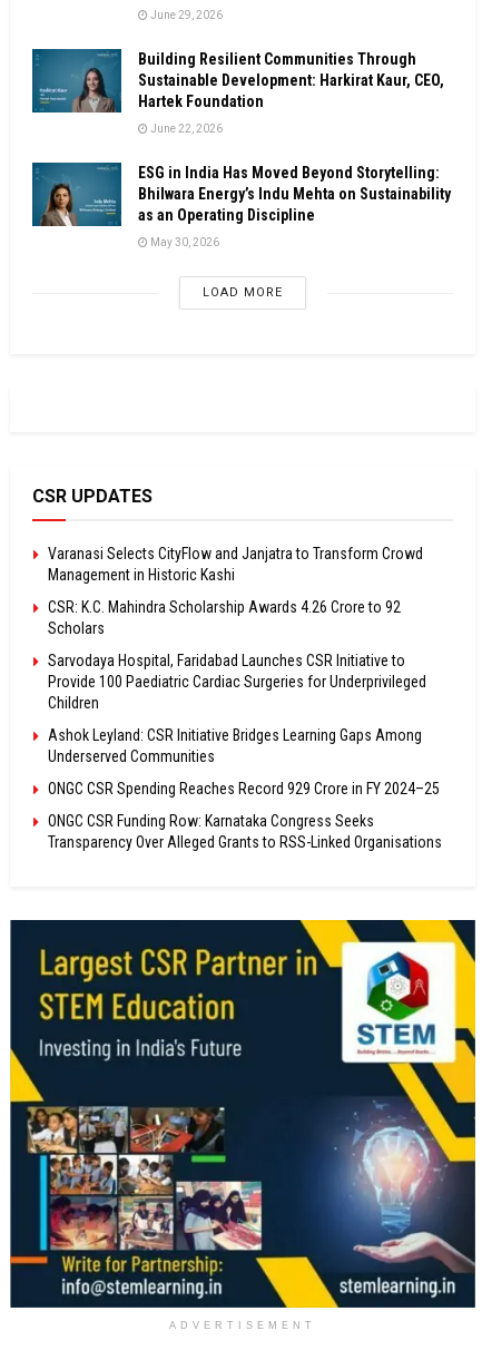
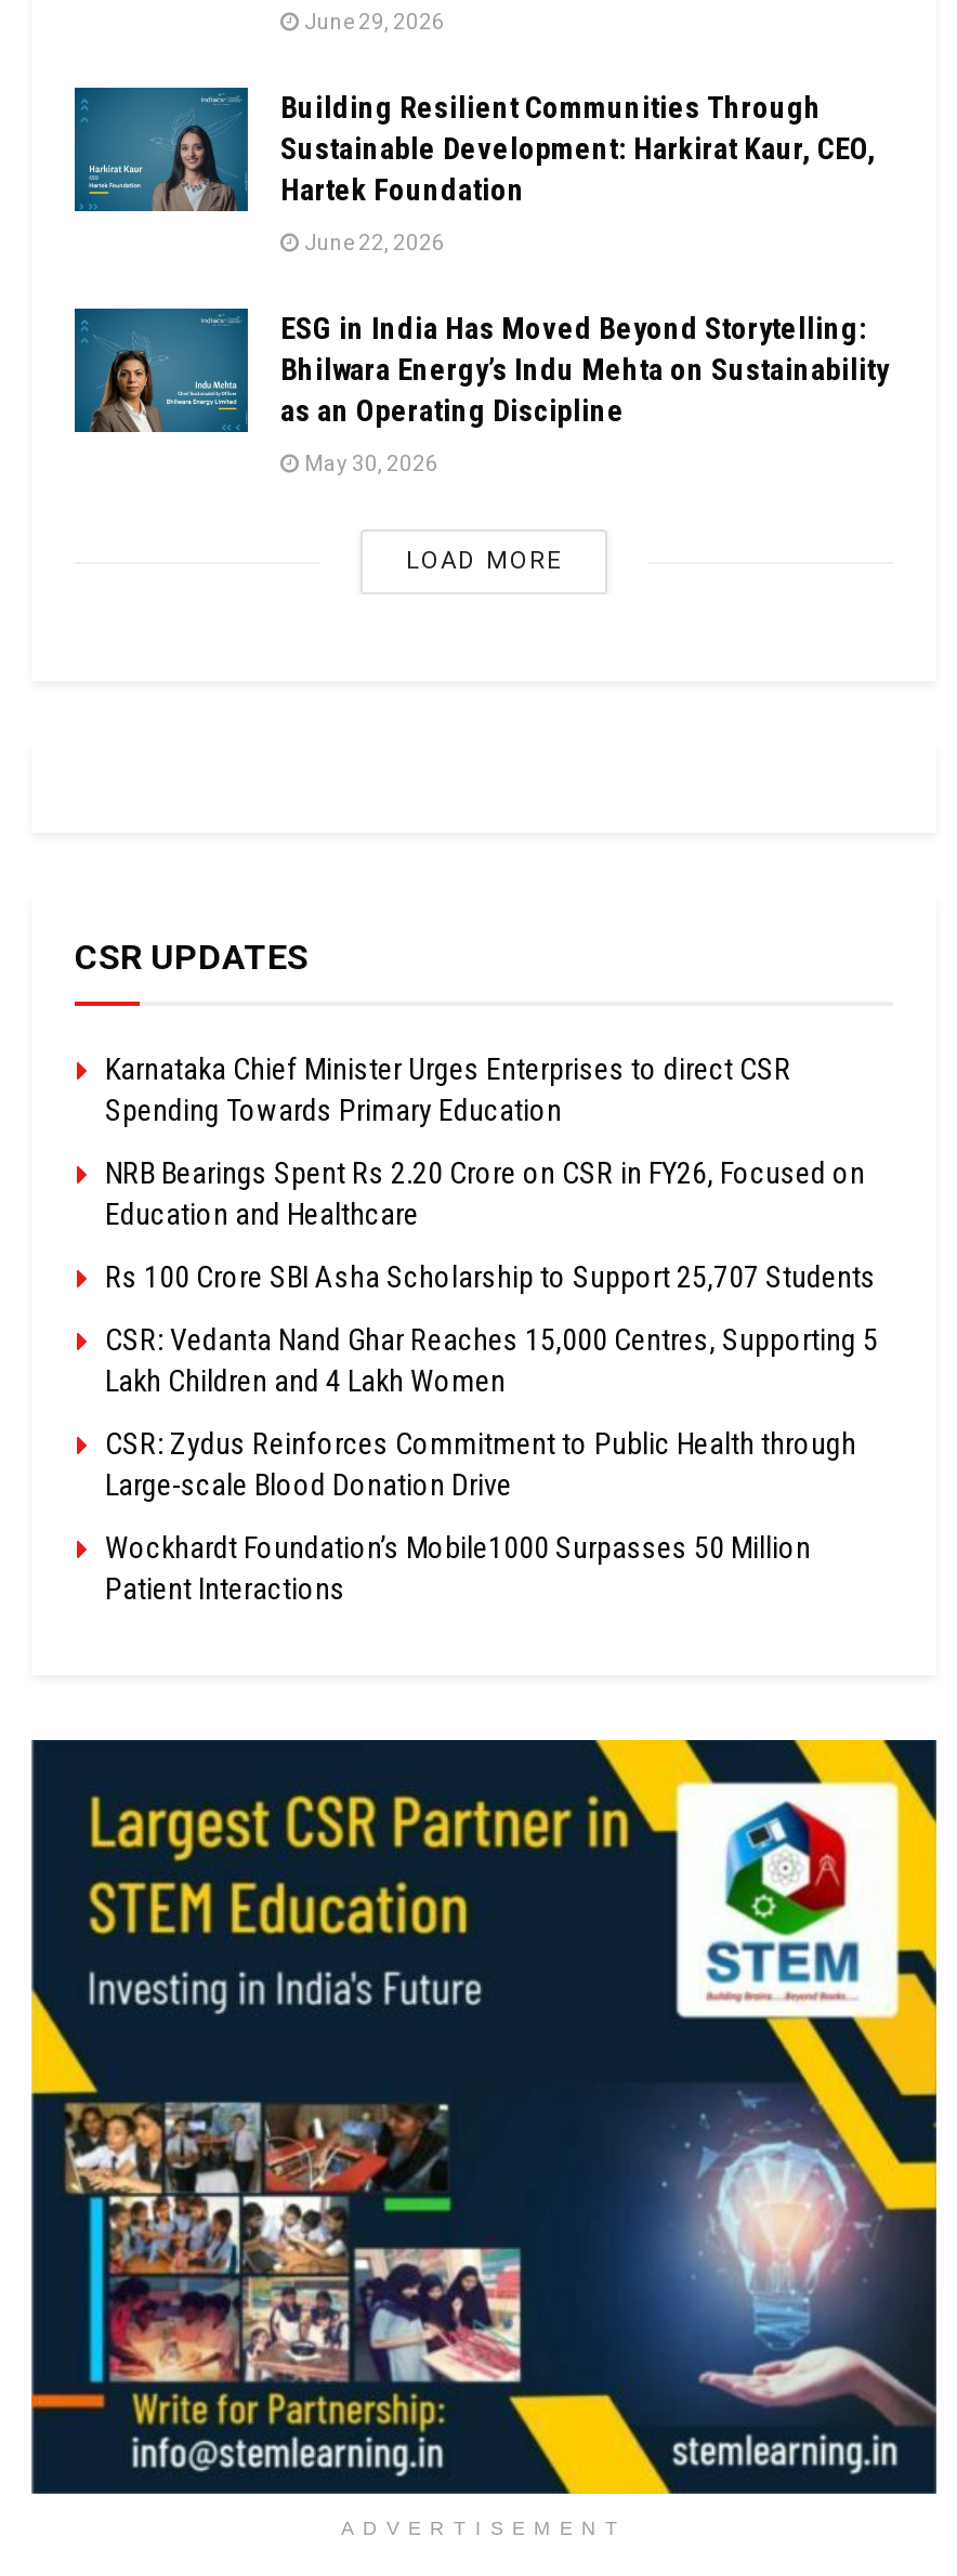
- Varanasi Selects CityFlow and Janjatra to Transform Crowd
- Management in Historic Kashi
+ Karnataka Chief Minister Urges Enterprises to direct CSR
+ Spending Towards Primary Education

- CSR: K.C. Mahindra Scholarship Awards ₹4.26 Crore to 92
- Scholars
+ NRB Bearings Spent Rs 2.20 Crore on CSR in FY26, Focused on
+ Education and Healthcare

- Sarvodaya Hospital, Faridabad Launches CSR Initiative to
- Provide 100 Paediatric Cardiac Surgeries for Underprivileged
- Children
+ Rs 100 Crore SBI Asha Scholarship to Support 25,707 Students

- Ashok Leyland: CSR Initiative Bridges Learning Gaps Among
- Underserved Communities
+ CSR: Vedanta Nand Ghar Reaches 15,000 Centres, Supporting 5
+ Lakh Children and 4 Lakh Women

- ONGC CSR Spending Reaches Record ₹929 Crore in FY 2024–25
+ CSR: Zydus Reinforces Commitment to Public Health through
+ Large-scale Blood Donation Drive

- ONGC CSR Funding Row: Karnataka Congress Seeks
- Transparency Over Alleged Grants to RSS-Linked Organisations
+ Wockhardt Foundation’s Mobile1000 Surpasses 50 Million
+ Patient Interactions
